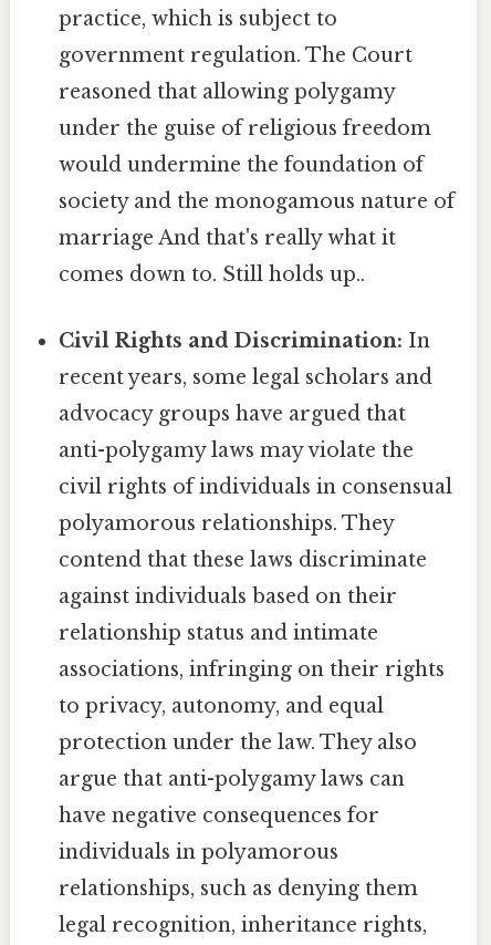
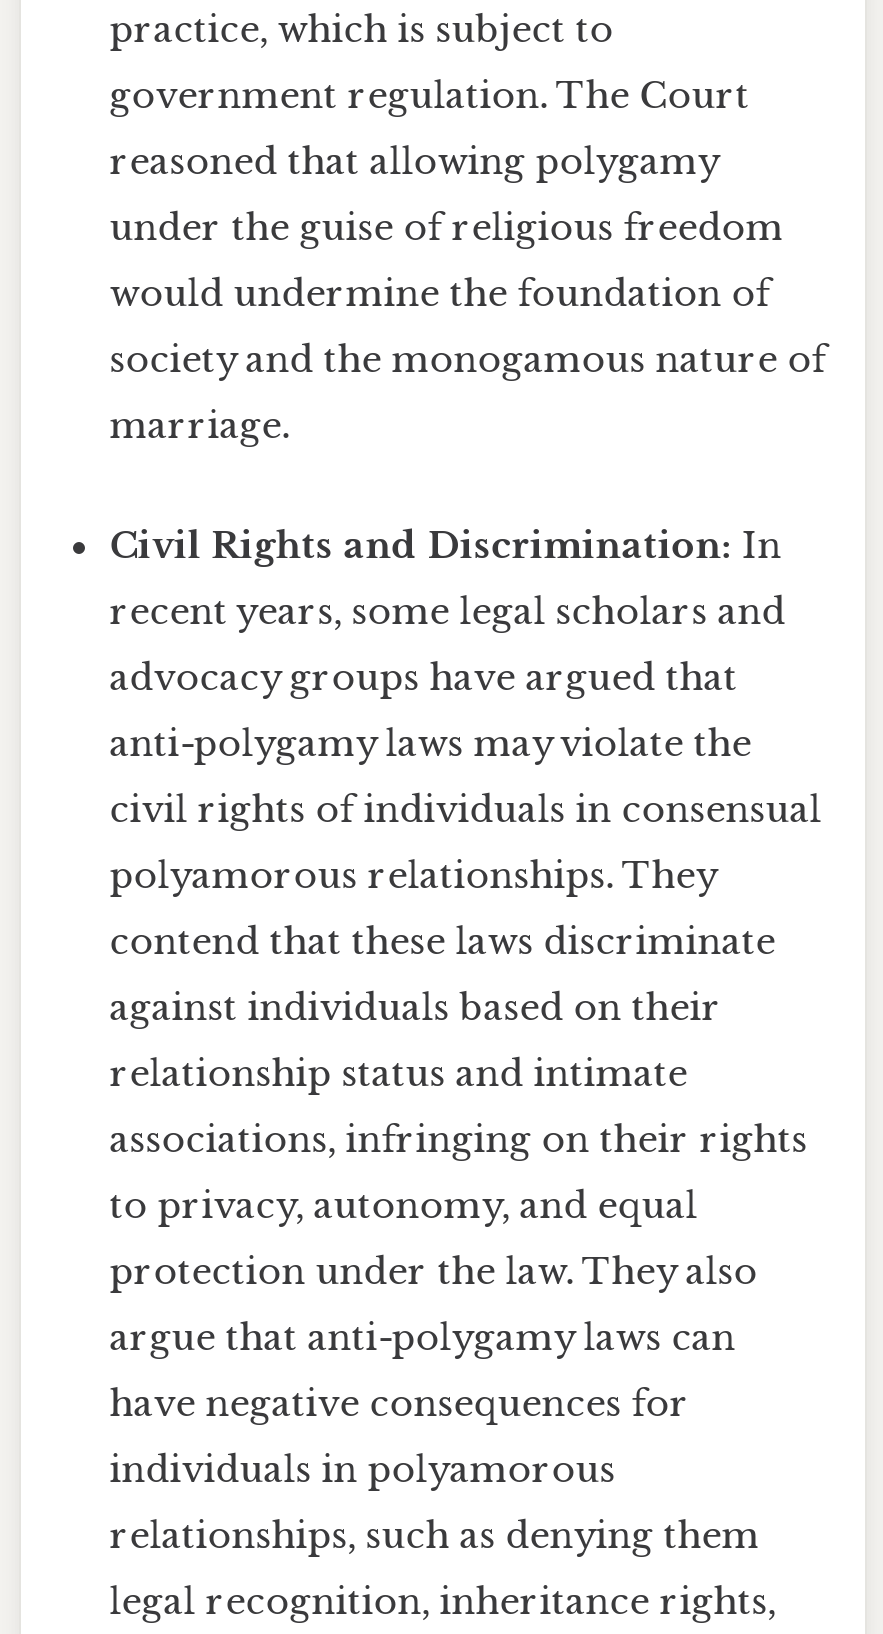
- marriage And that's really what it
- comes down to. Still holds up..
+ marriage.
